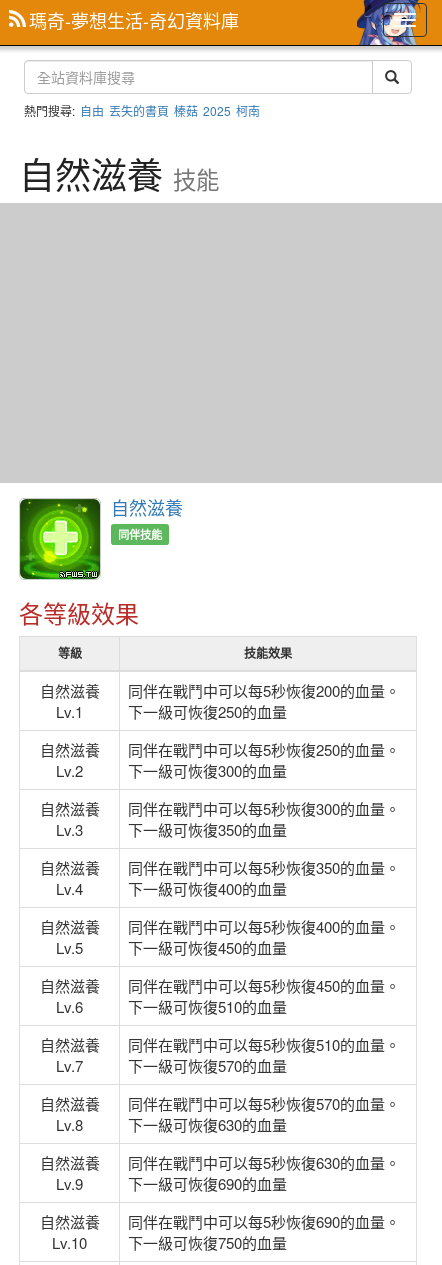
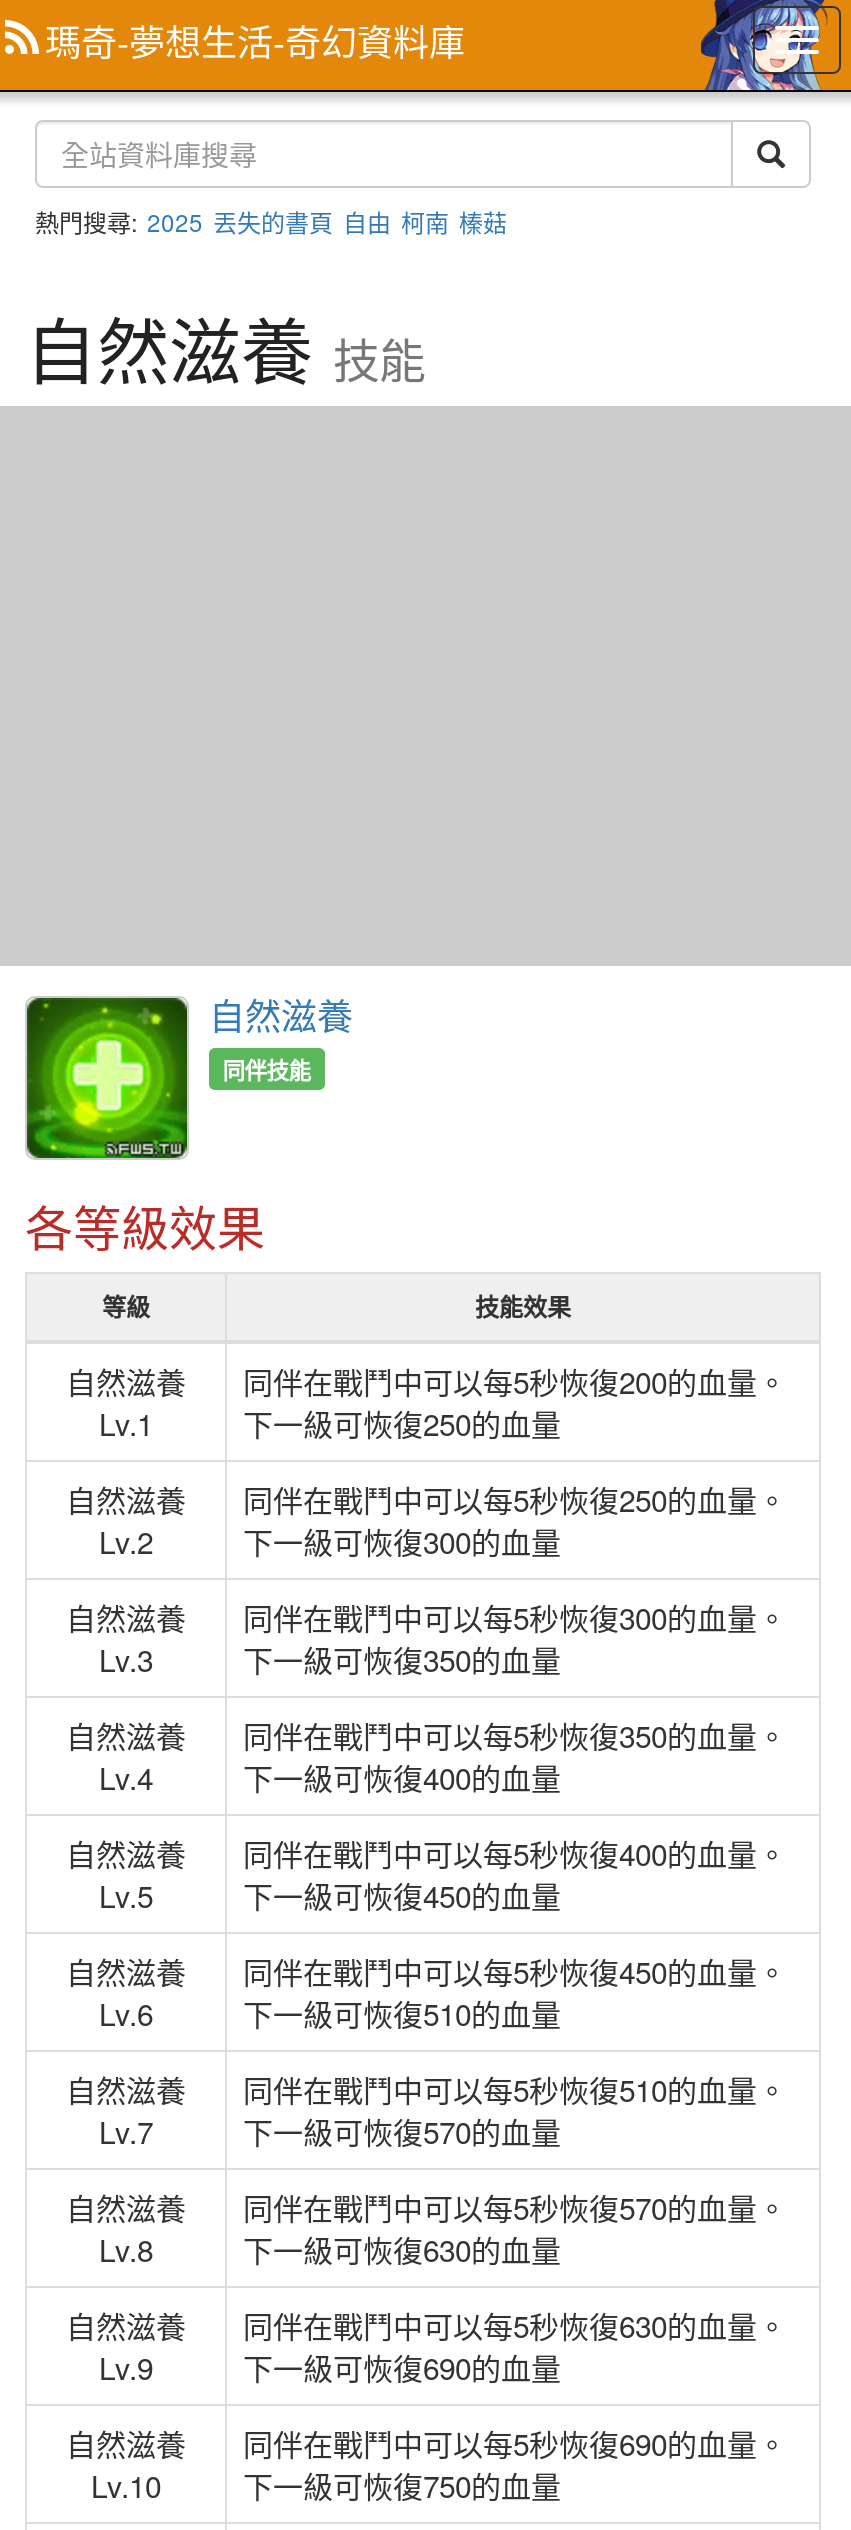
- 熱門搜尋: 自由 丟失的書頁 榛菇 2025 柯南
+ 熱門搜尋: 2025 丟失的書頁 自由 柯南 榛菇
